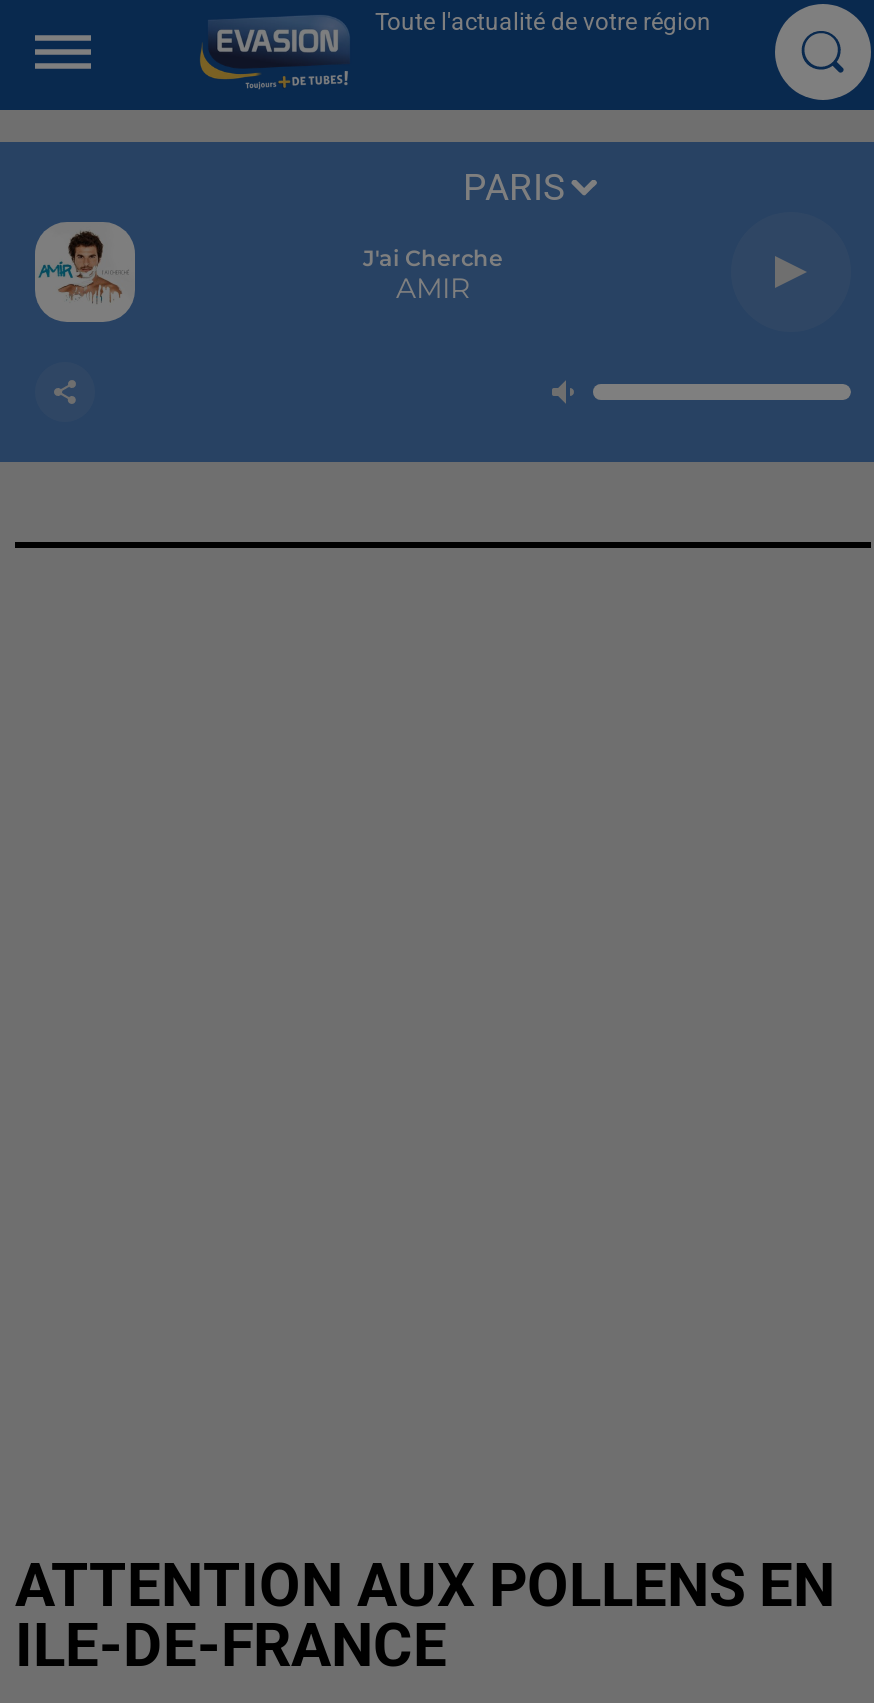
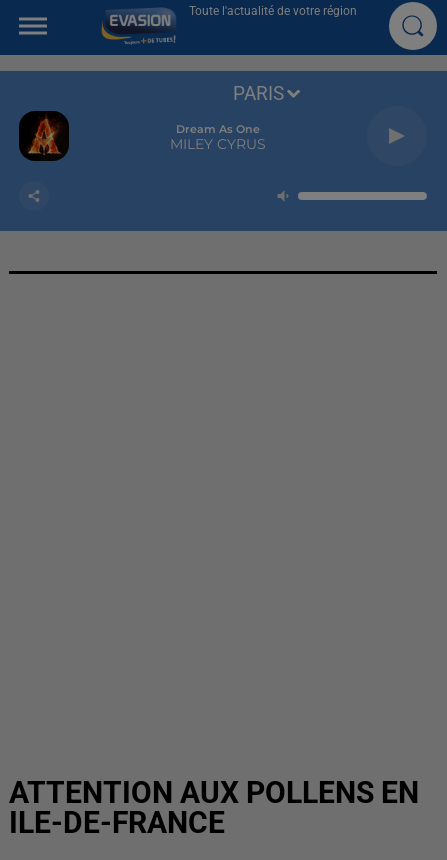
- [image]
+ [image]

- J'ai Cherche
- AMIR
+ Dream As One
+ MILEY CYRUS
